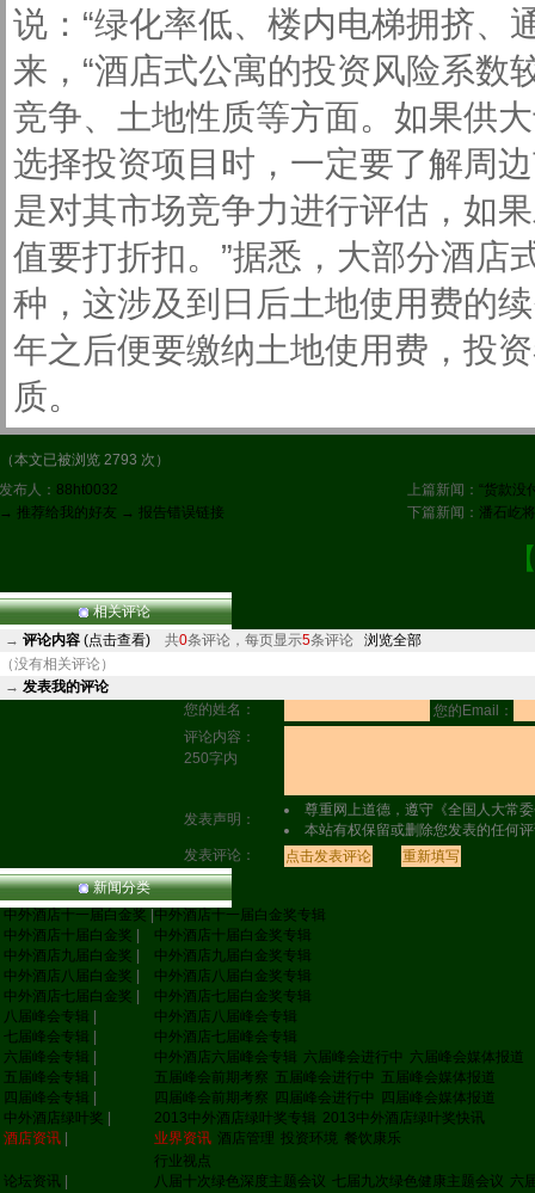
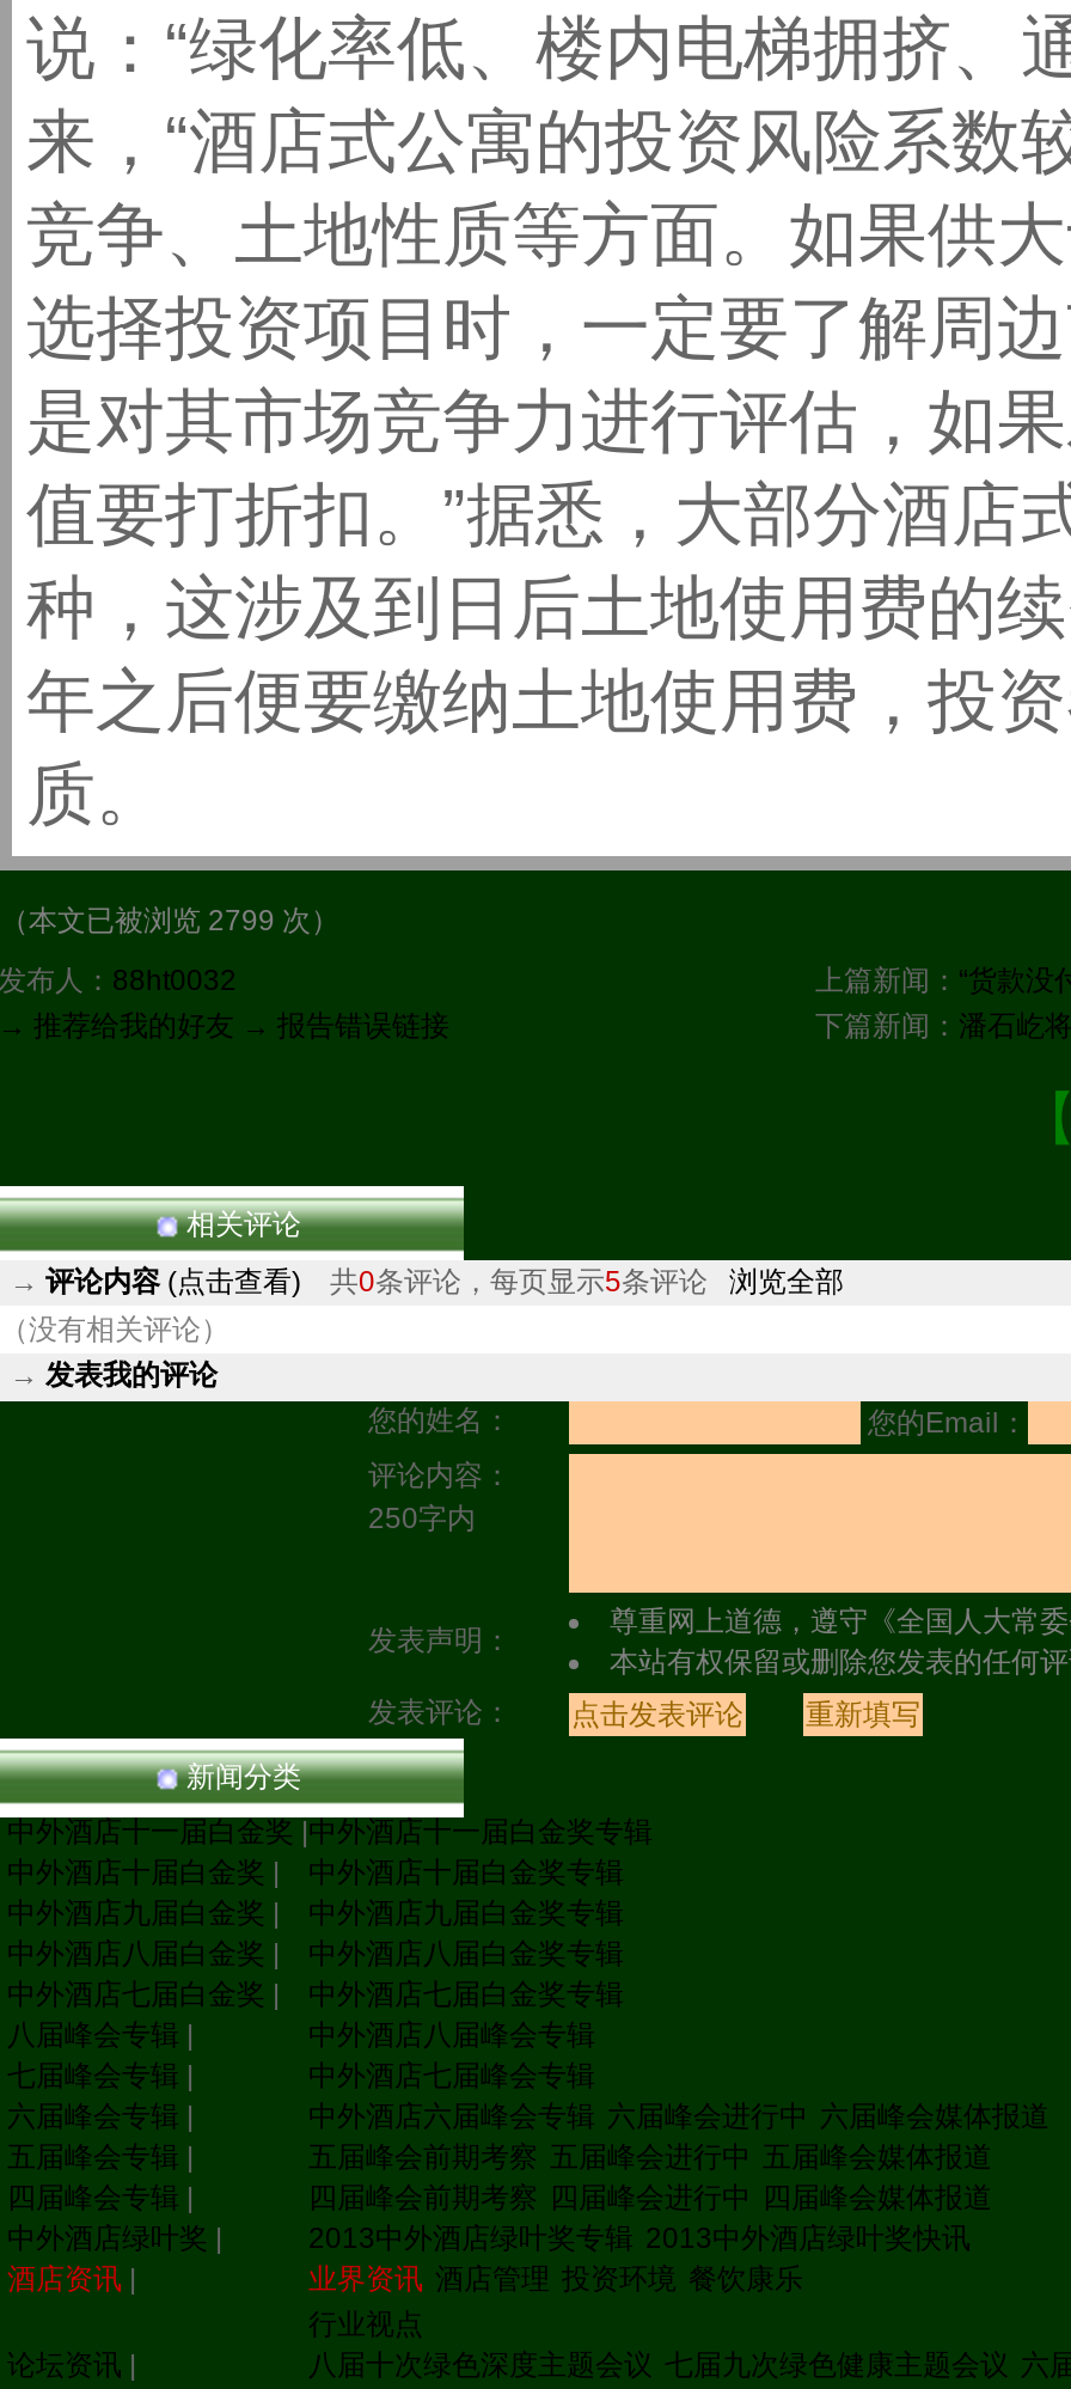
- （本文已被浏览 2793 次）
+ （本文已被浏览 2799 次）
